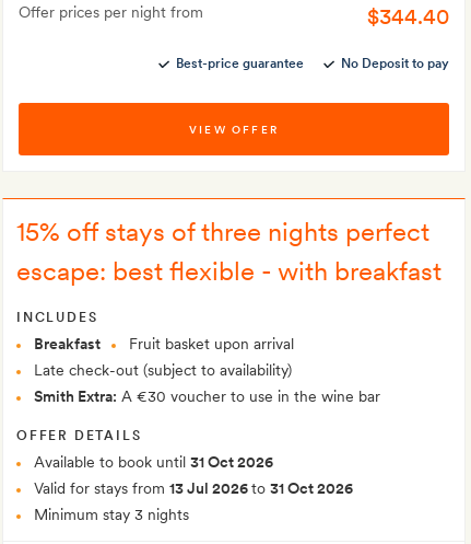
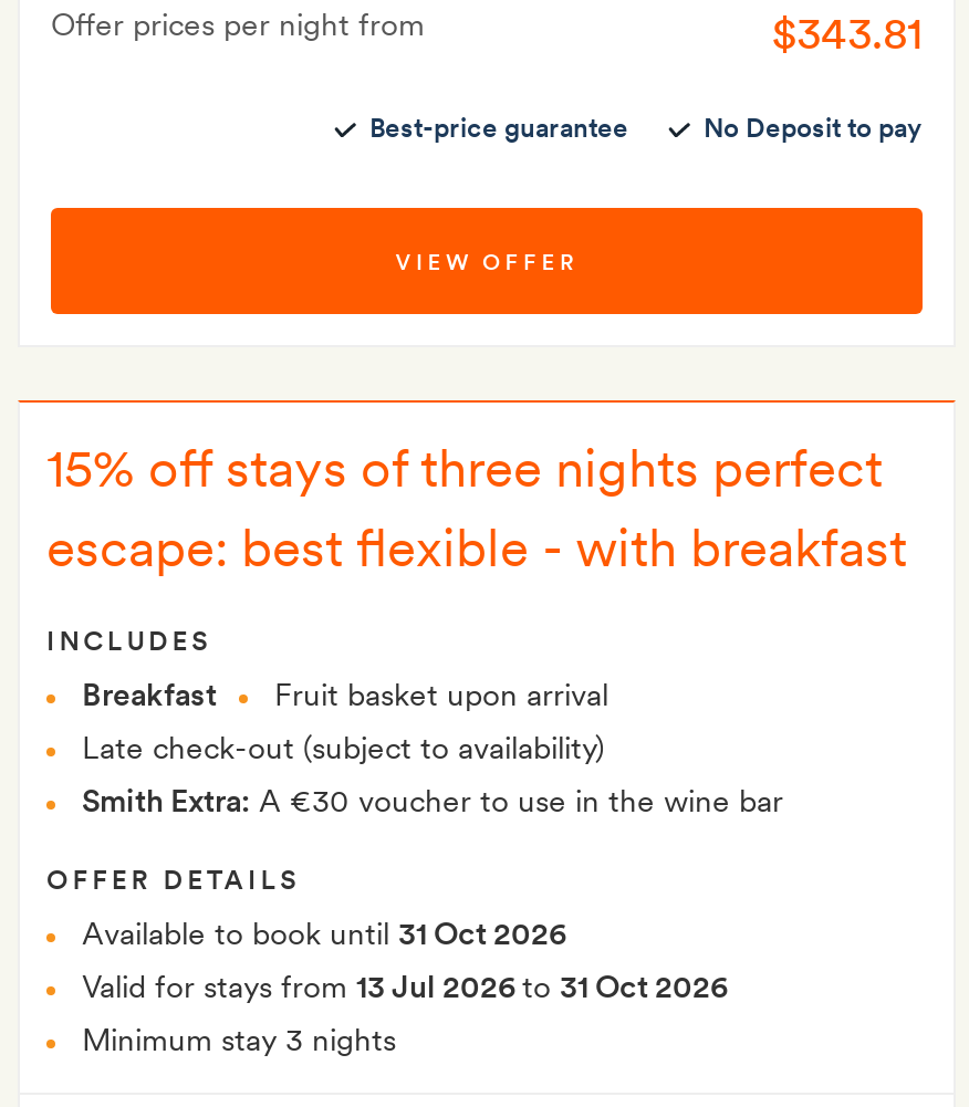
- $344.40
+ $343.81
